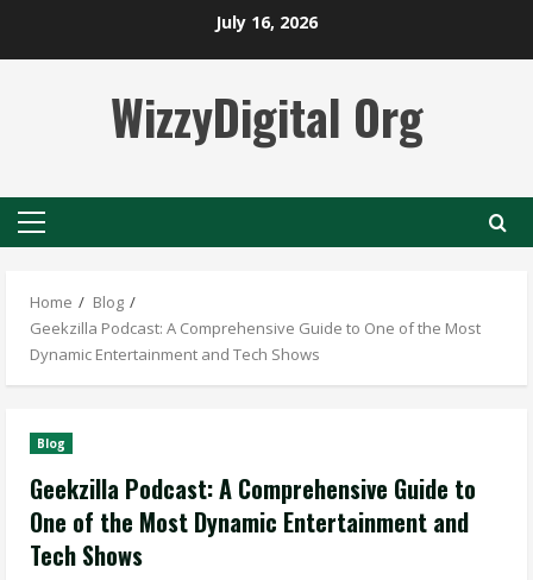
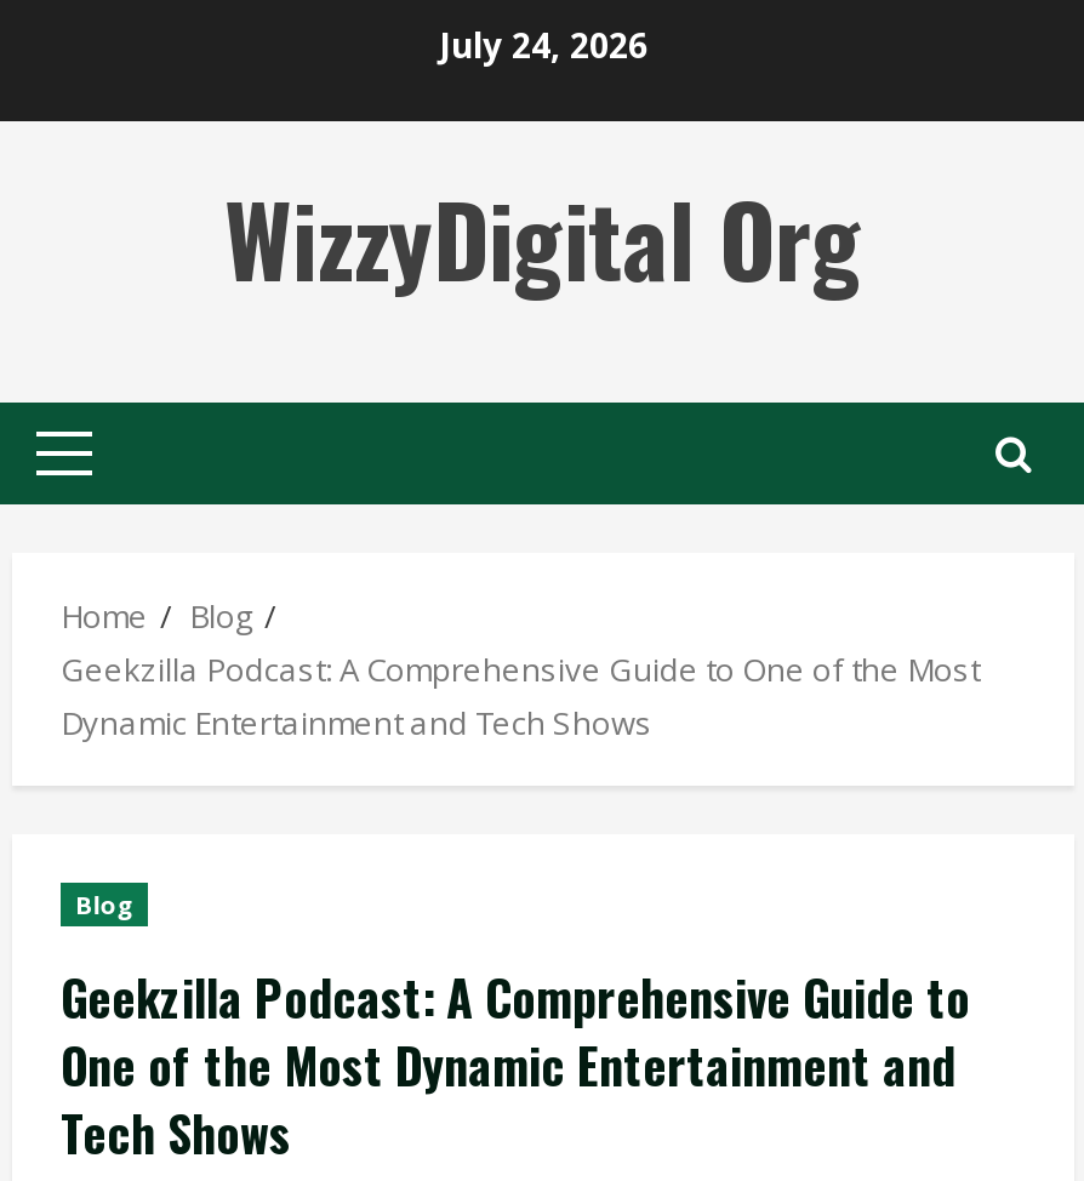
- July 16, 2026
+ July 24, 2026
